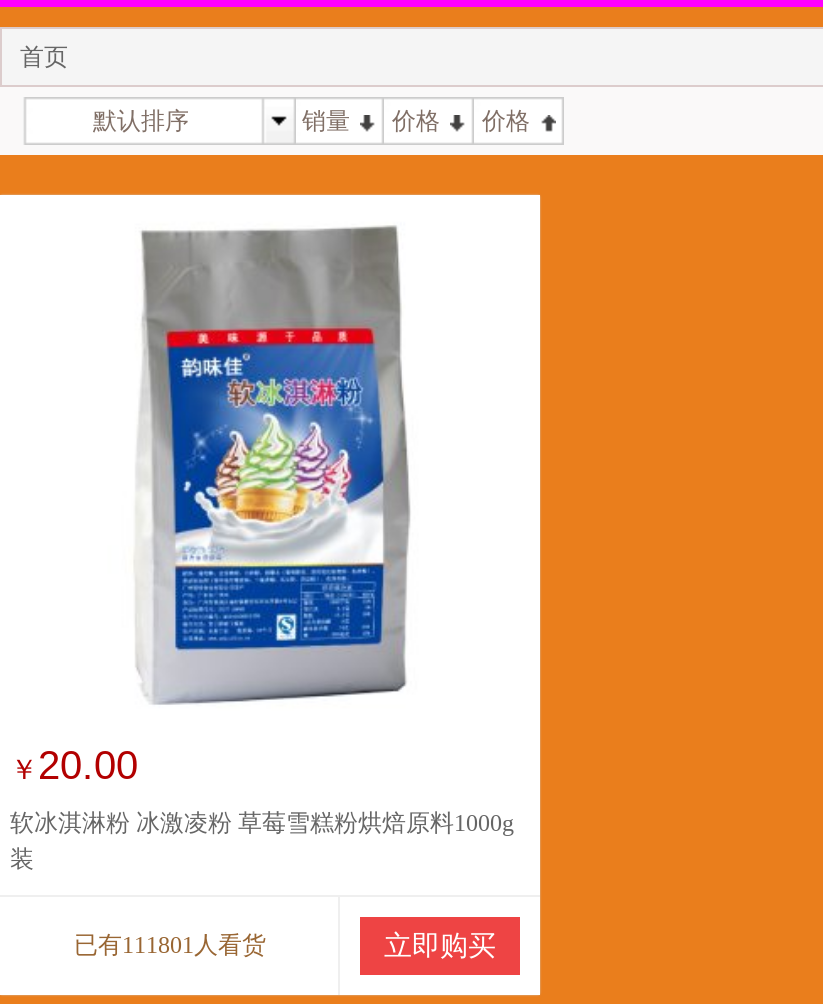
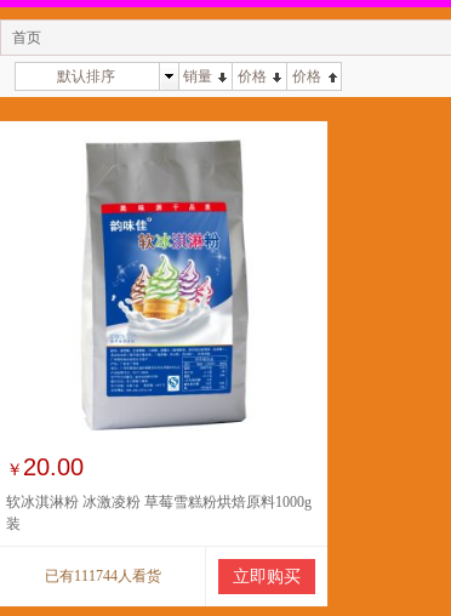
- 已有111801人看货
+ 已有111744人看货
